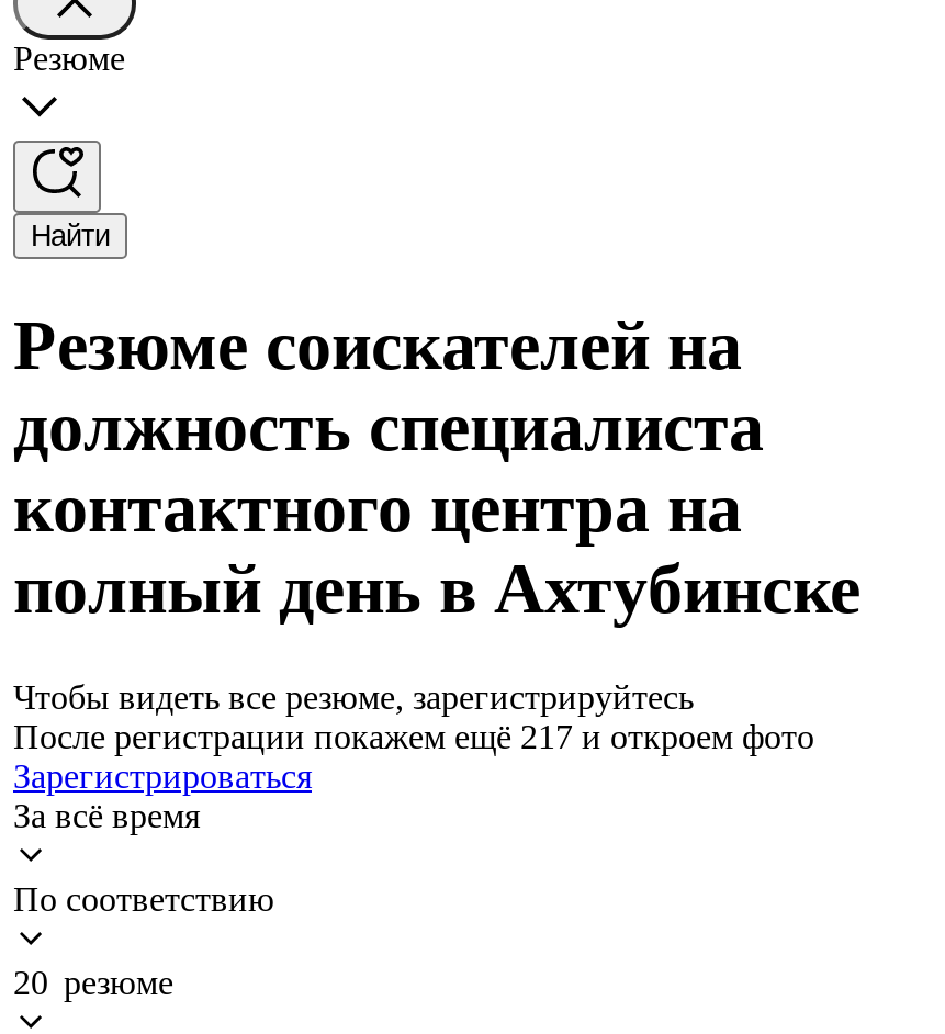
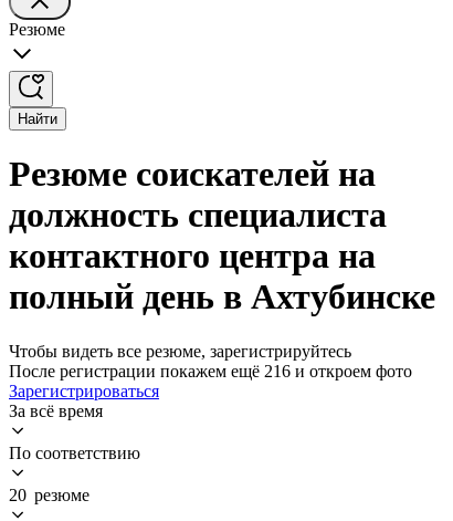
- После регистрации покажем ещё 217 и откроем фото
+ После регистрации покажем ещё 216 и откроем фото
